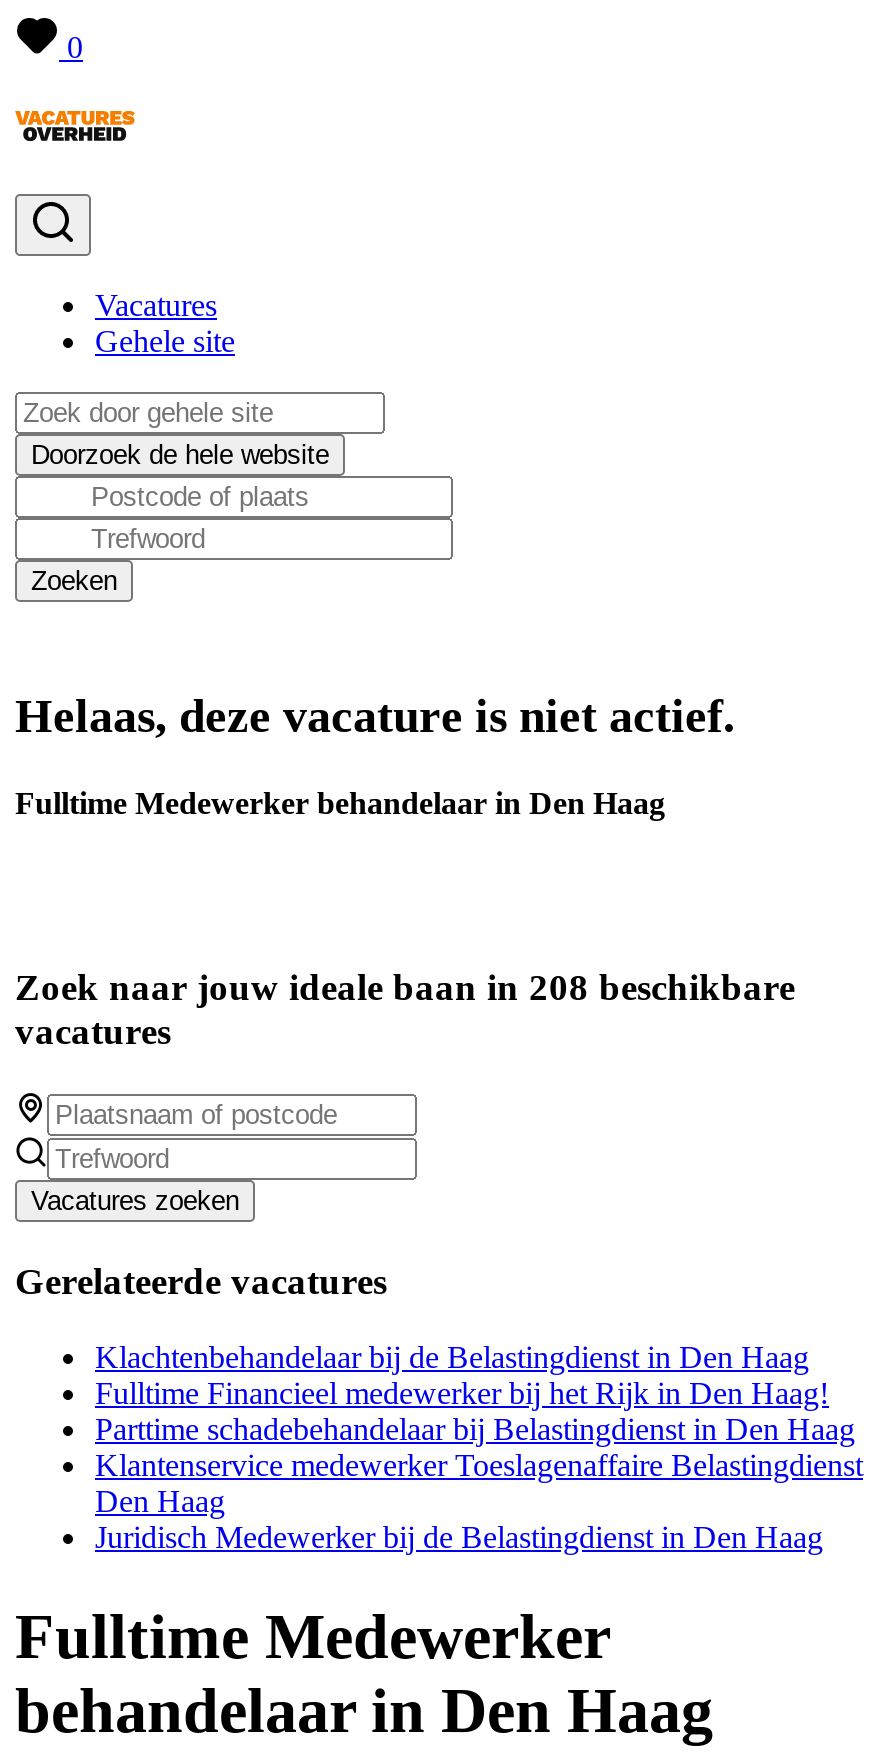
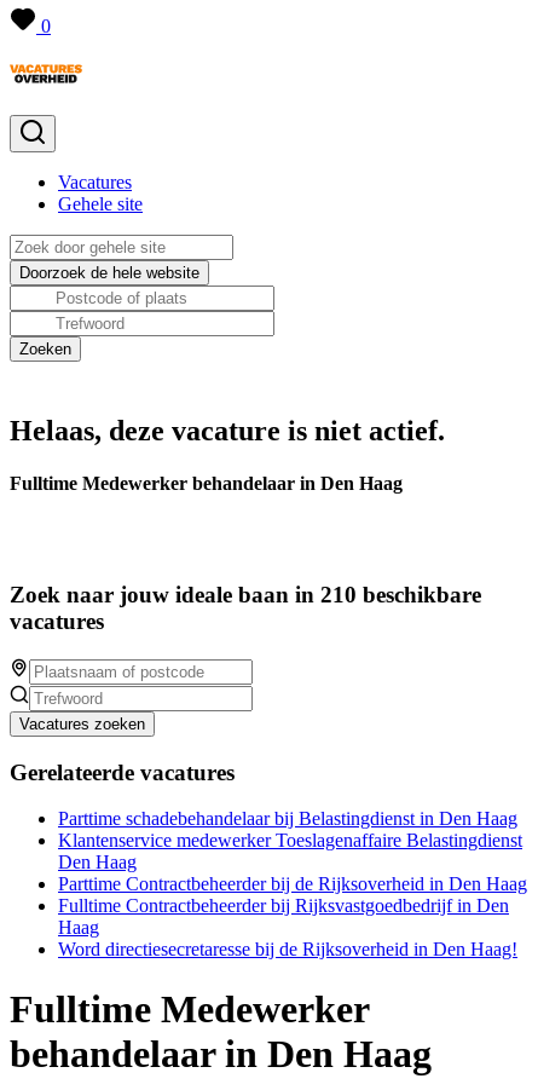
- Zoek naar jouw ideale baan in 208 beschikbare
+ Zoek naar jouw ideale baan in 210 beschikbare

- Klachtenbehandelaar bij de Belastingdienst in Den Haag
- Fulltime Financieel medewerker bij het Rijk in Den Haag!

moved up: Parttime schadebehandelaar bij Belastingdienst in Den Haag | Klantenservice medewerker Toeslagenaffaire Belastingdienst | Den Haag

- Juridisch Medewerker bij de Belastingdienst in Den Haag
+ Parttime Contractbeheerder bij de Rijksoverheid in Den Haag
+ Fulltime Contractbeheerder bij Rijksvastgoedbedrijf in Den
+ Haag
+ Word directiesecretaresse bij de Rijksoverheid in Den Haag!
